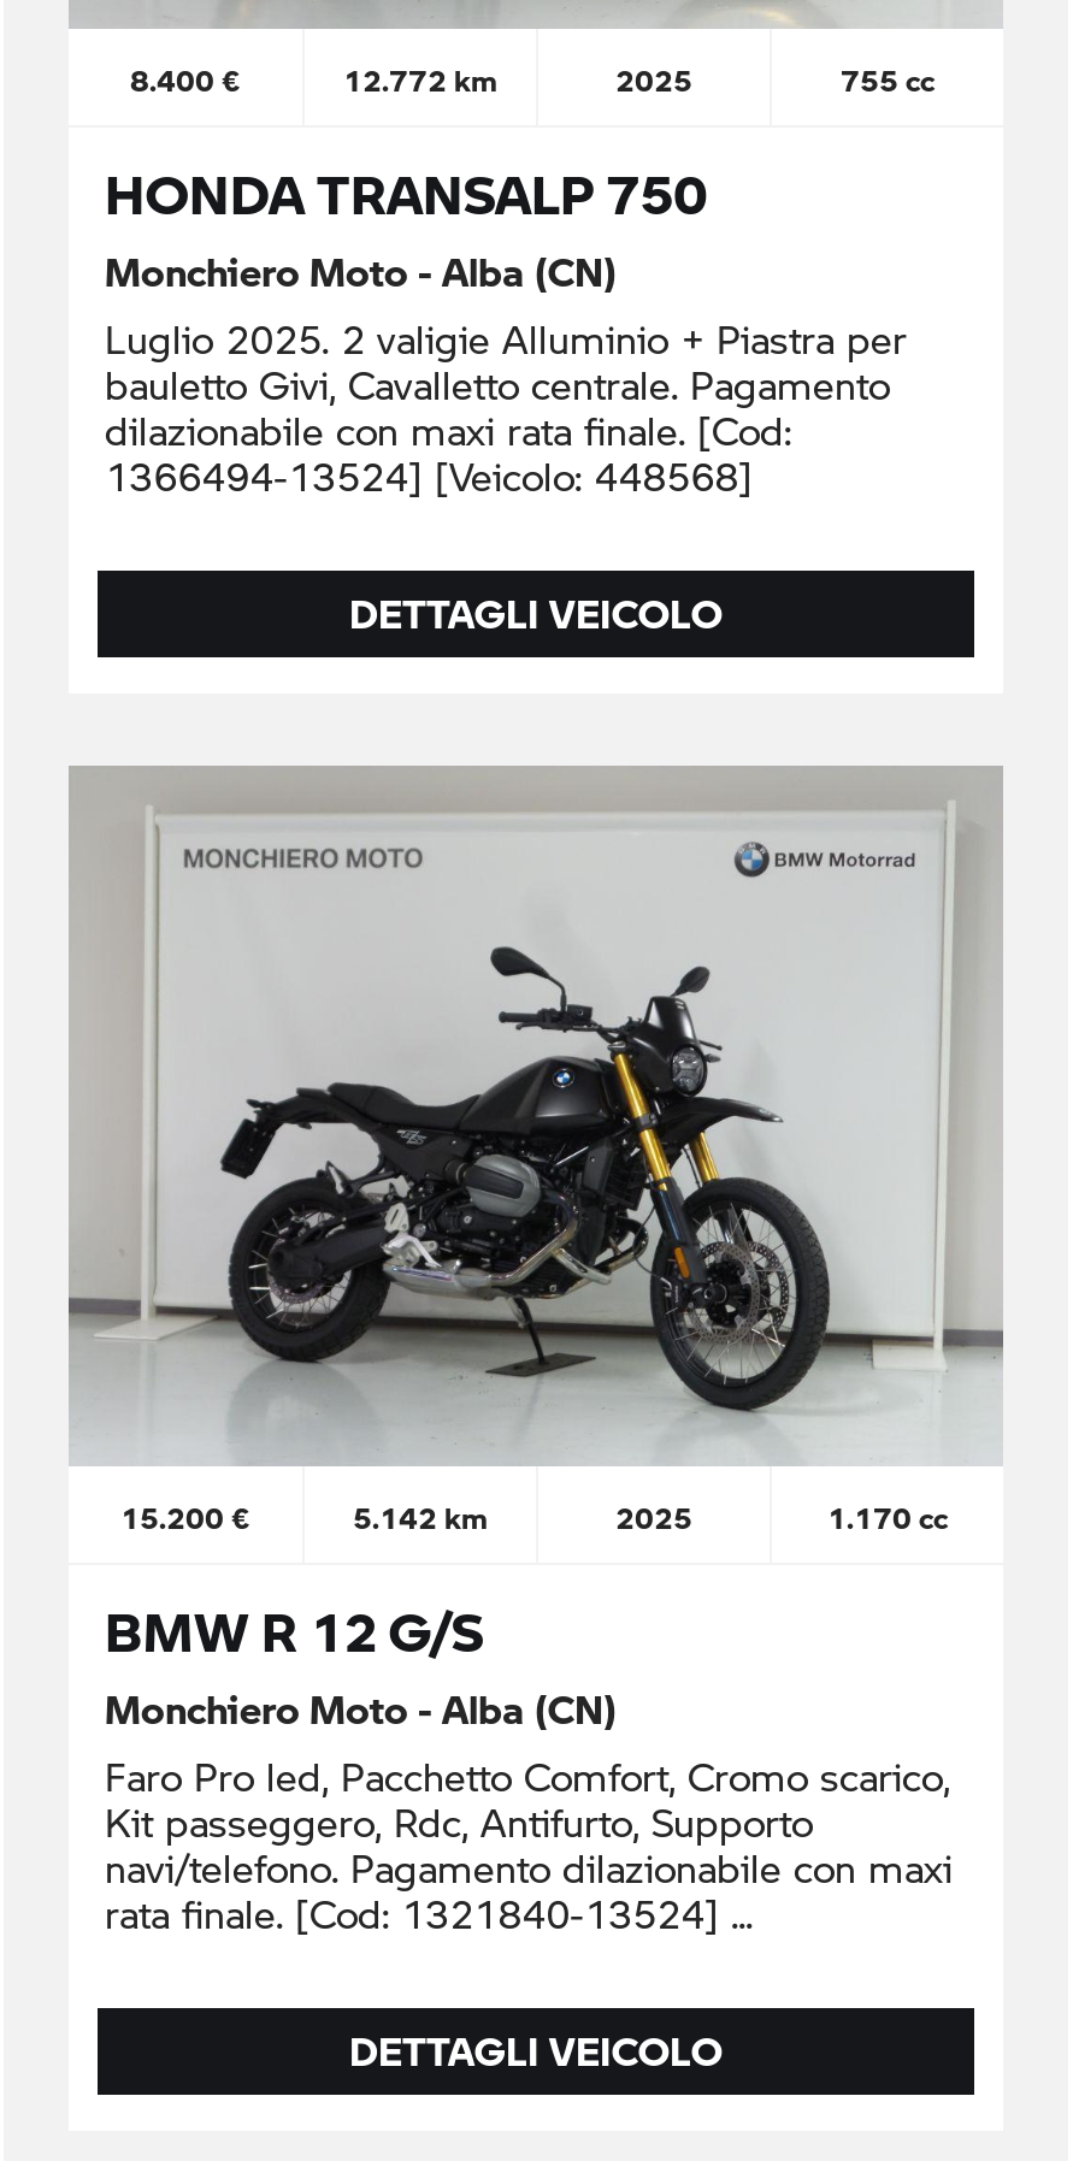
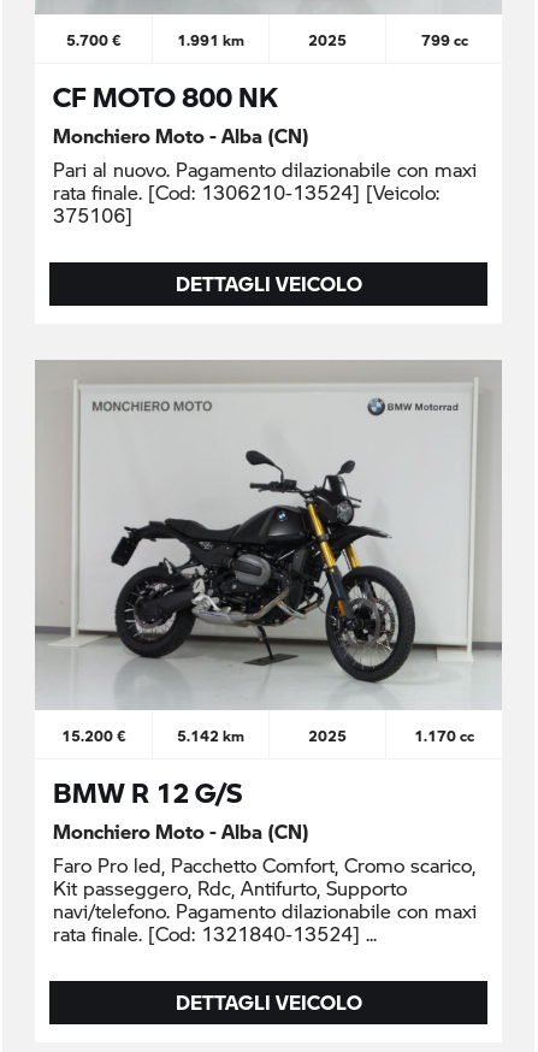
- 8.400 €
+ 5.700 €

- 12.772 km
+ 1.991 km

- 755 cc
+ 799 cc

- HONDA TRANSALP 750
+ CF MOTO 800 NK

- Luglio 2025. 2 valigie Alluminio + Piastra per
- bauletto Givi, Cavalletto centrale. Pagamento
- dilazionabile con maxi rata finale. [Cod:
- 1366494-13524] [Veicolo: 448568]
+ Pari al nuovo. Pagamento dilazionabile con maxi
+ rata finale. [Cod: 1306210-13524] [Veicolo:
+ 375106]
